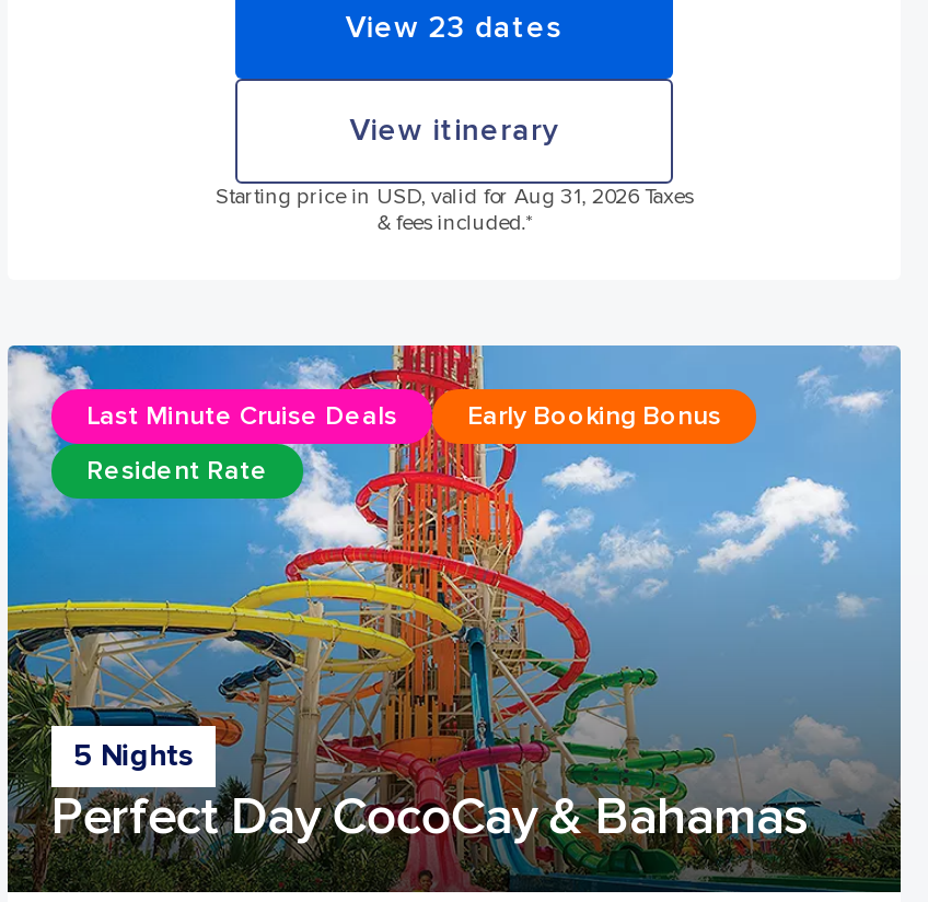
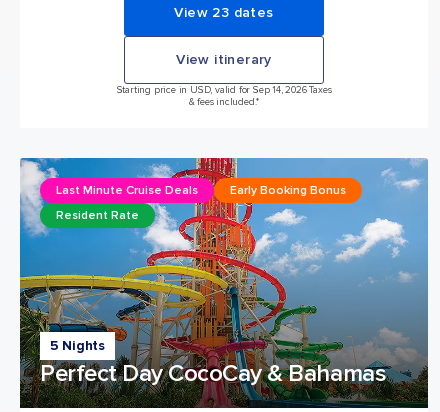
- Starting price in USD, valid for Aug 31, 2026 Taxes
+ Starting price in USD, valid for Sep 14, 2026 Taxes
